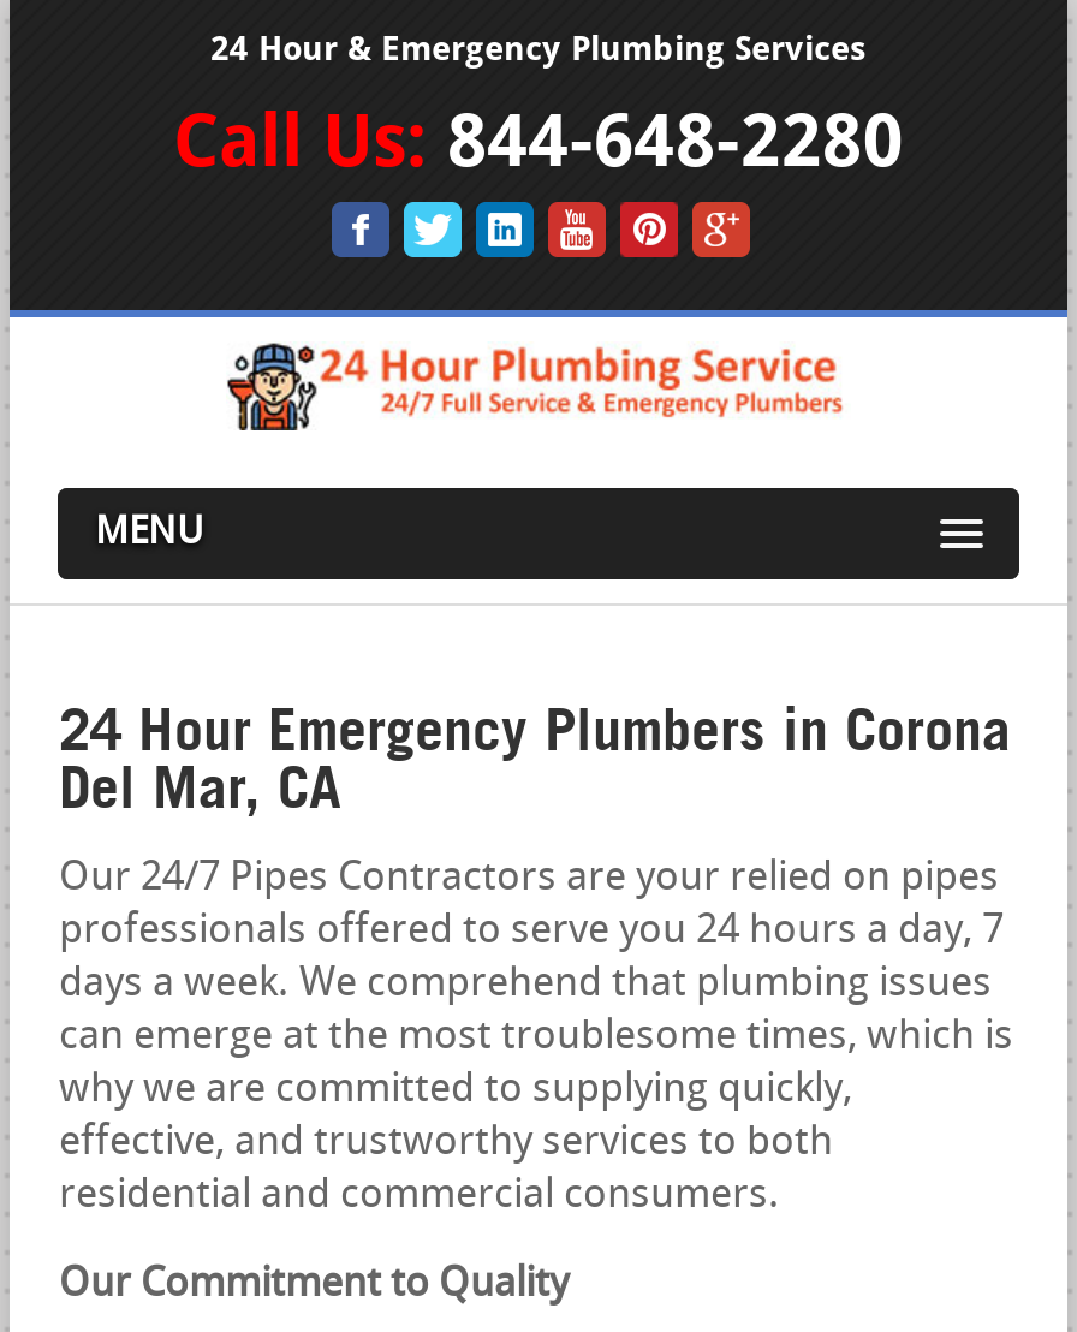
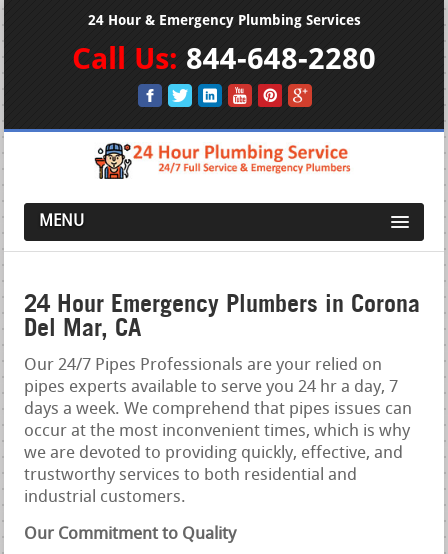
- Our 24/7 Pipes Contractors are your relied on pipes
- professionals offered to serve you 24 hours a day, 7
- days a week. We comprehend that plumbing issues
- can emerge at the most troublesome times, which is
- why we are committed to supplying quickly,
- effective, and trustworthy services to both
- residential and commercial consumers.
+ Our 24/7 Pipes Professionals are your relied on
+ pipes experts available to serve you 24 hr a day, 7
+ days a week. We comprehend that pipes issues can
+ occur at the most inconvenient times, which is why
+ we are devoted to providing quickly, effective, and
+ trustworthy services to both residential and
+ industrial customers.
